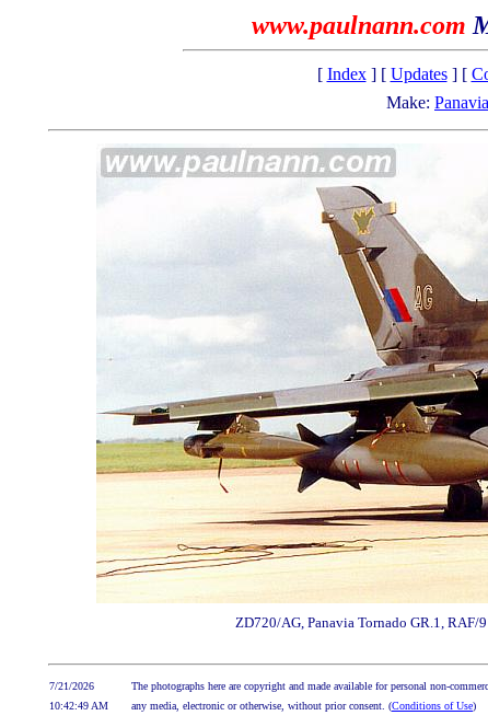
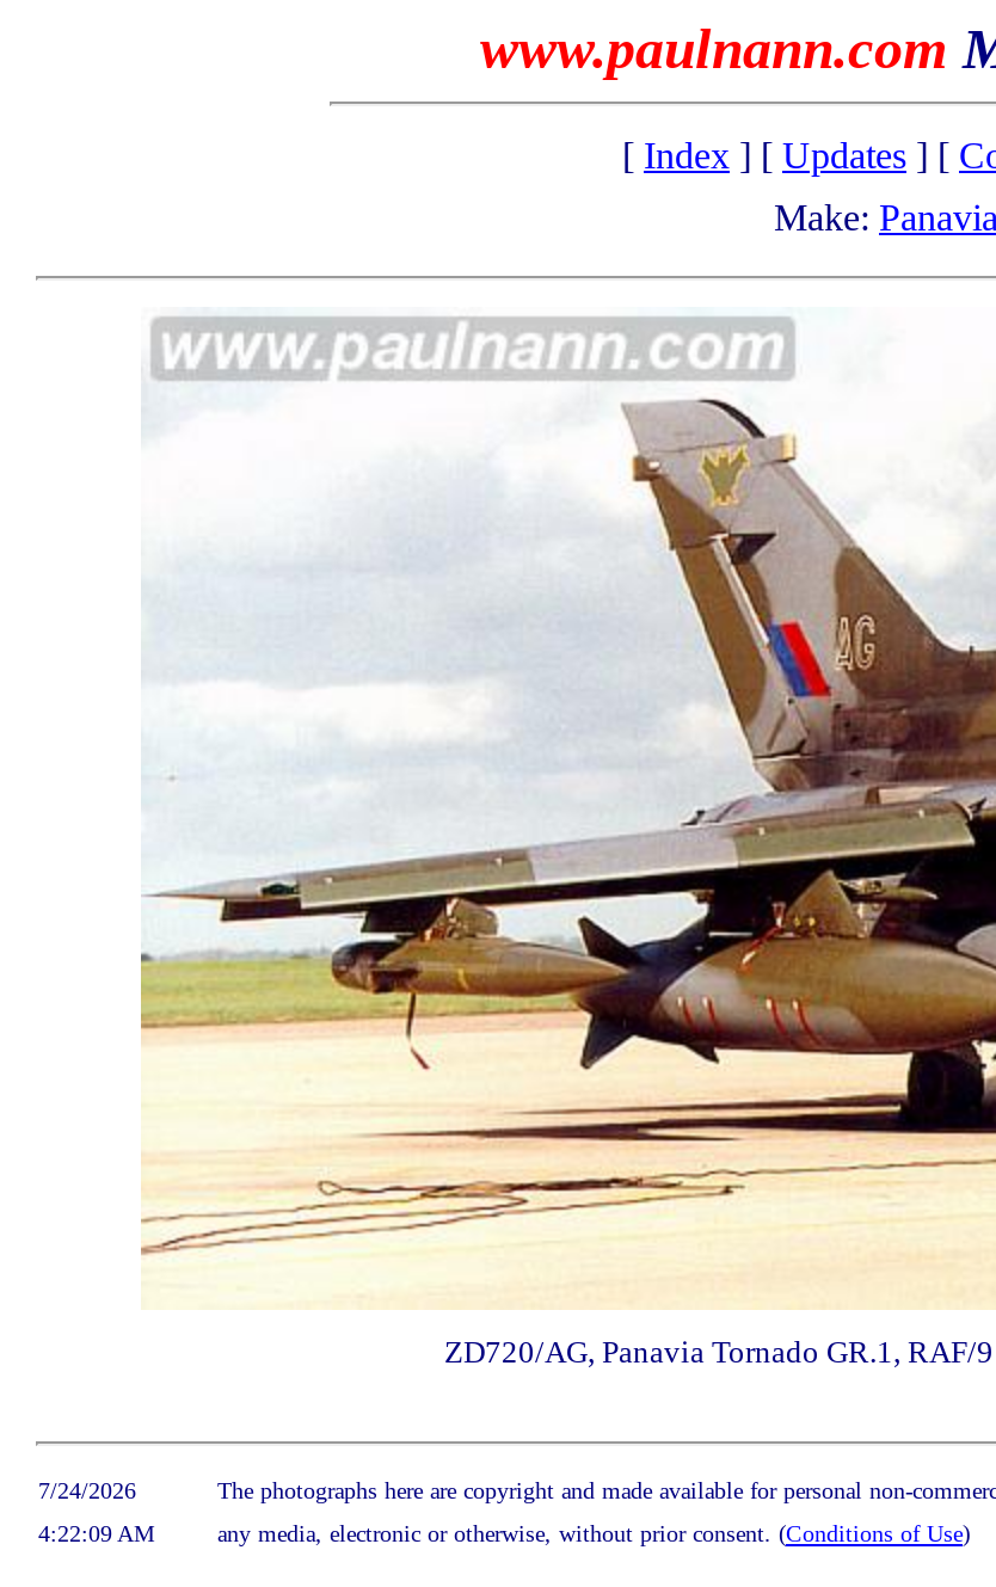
- 7/21/2026
+ 7/24/2026

- 10:42:49 AM
+ 4:22:09 AM
